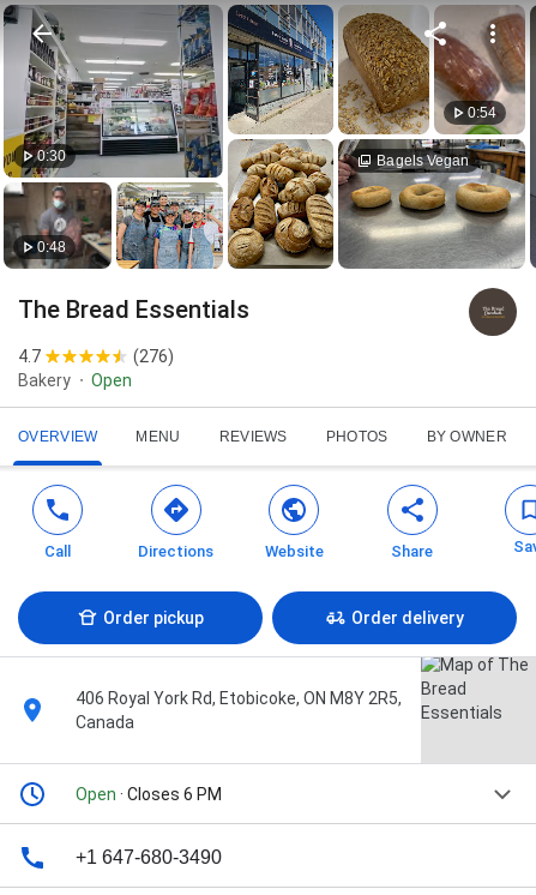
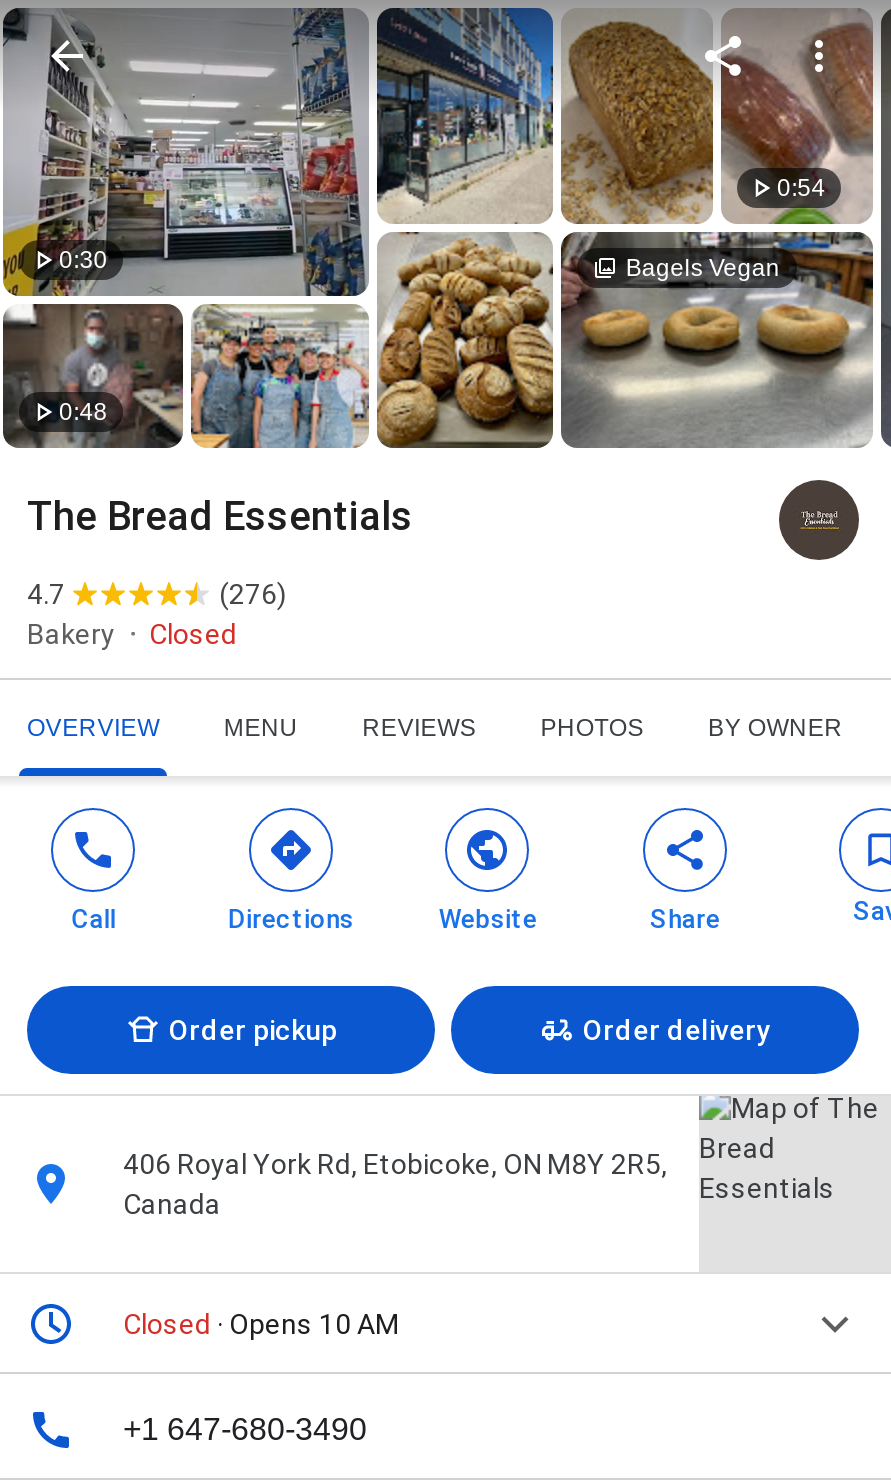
- Open
+ Closed

- Open · Closes 6 PM
+ Closed · Opens 10 AM
